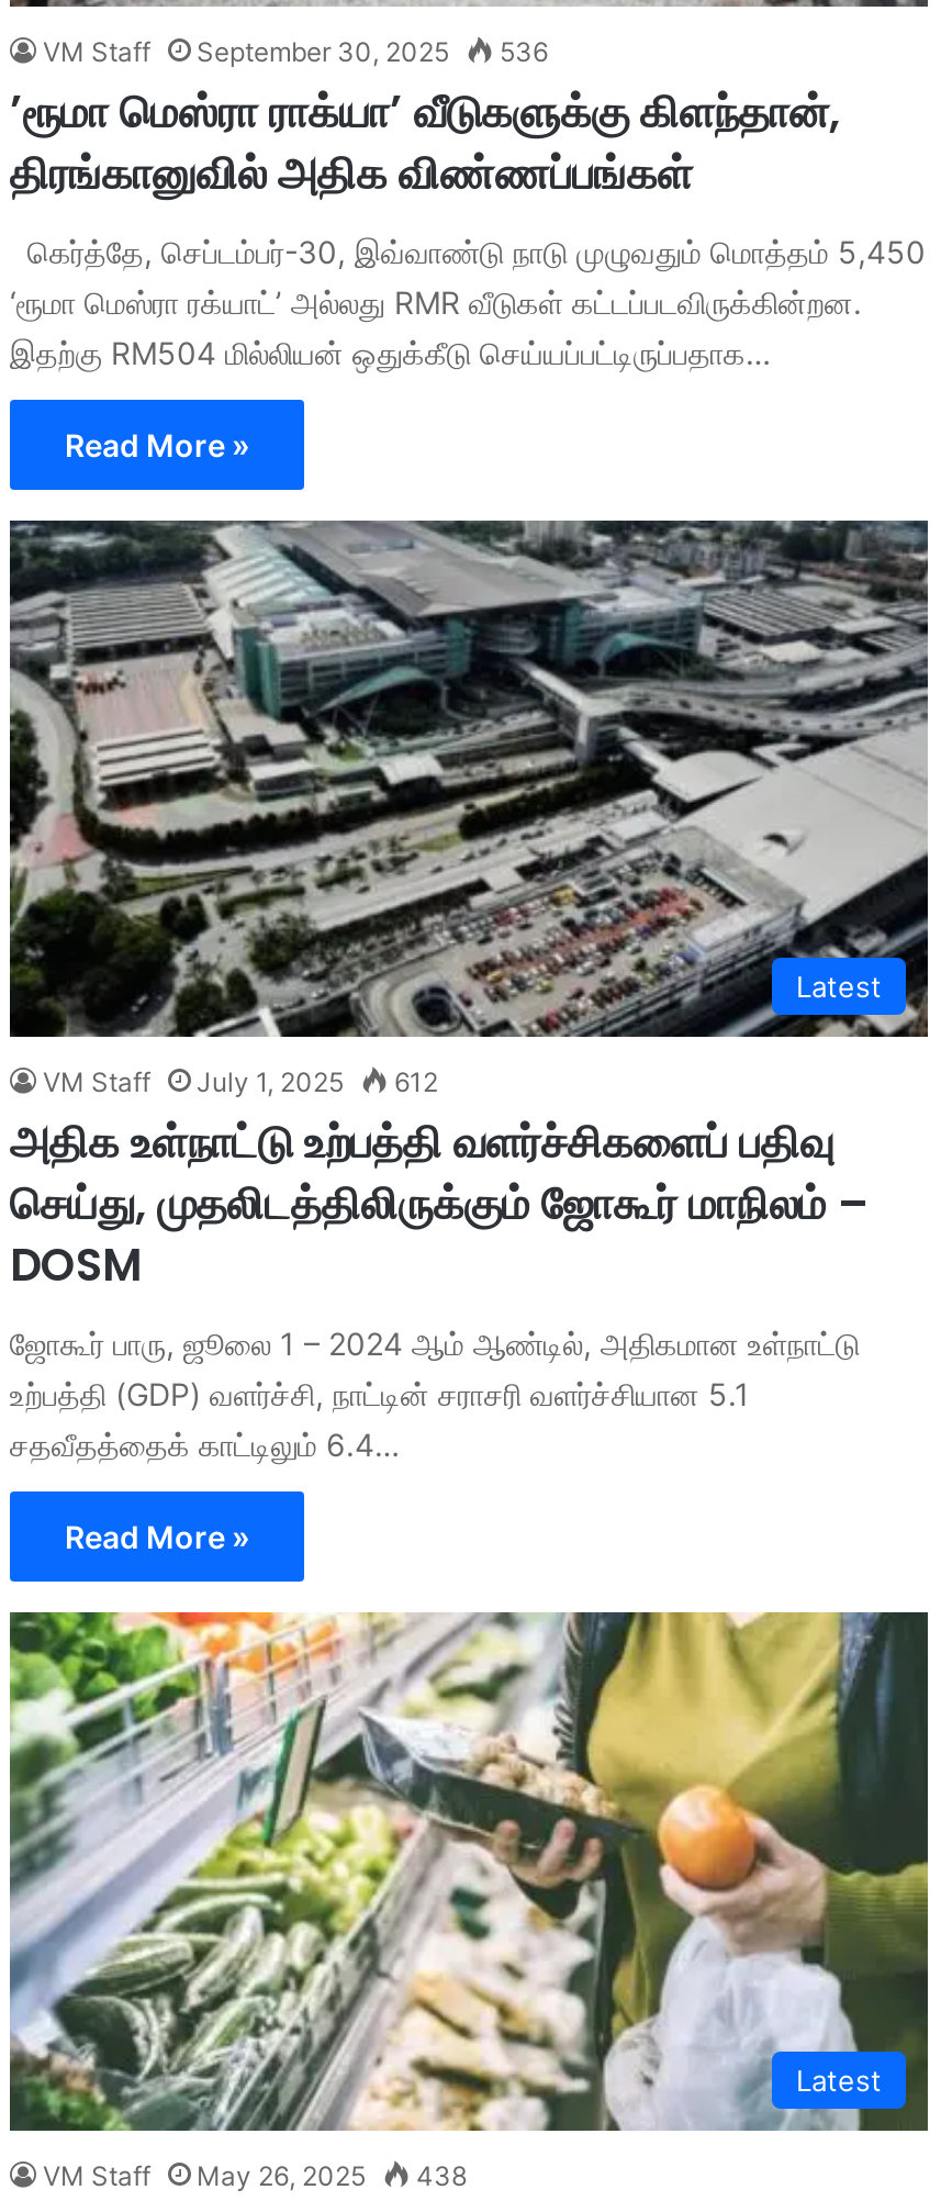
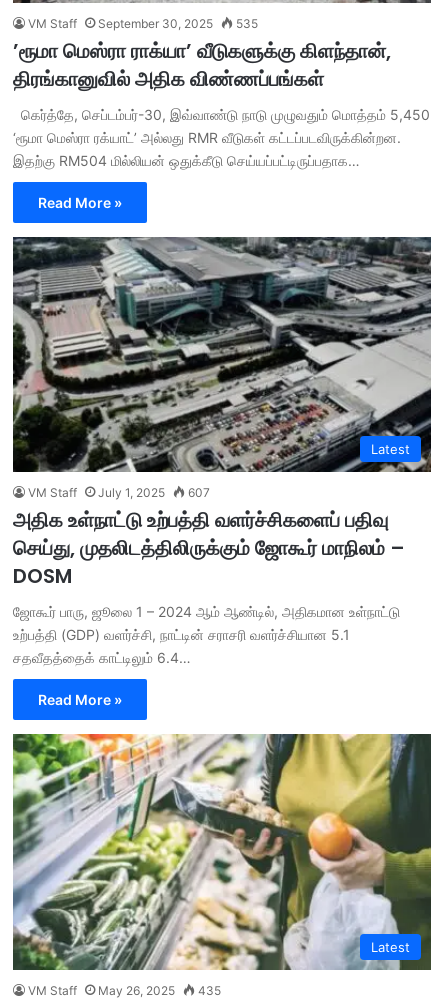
- VM Staff September 30, 2025 536
+ VM Staff September 30, 2025 535

- VM Staff July 1, 2025 612
+ VM Staff July 1, 2025 607

- VM Staff May 26, 2025 438
+ VM Staff May 26, 2025 435
